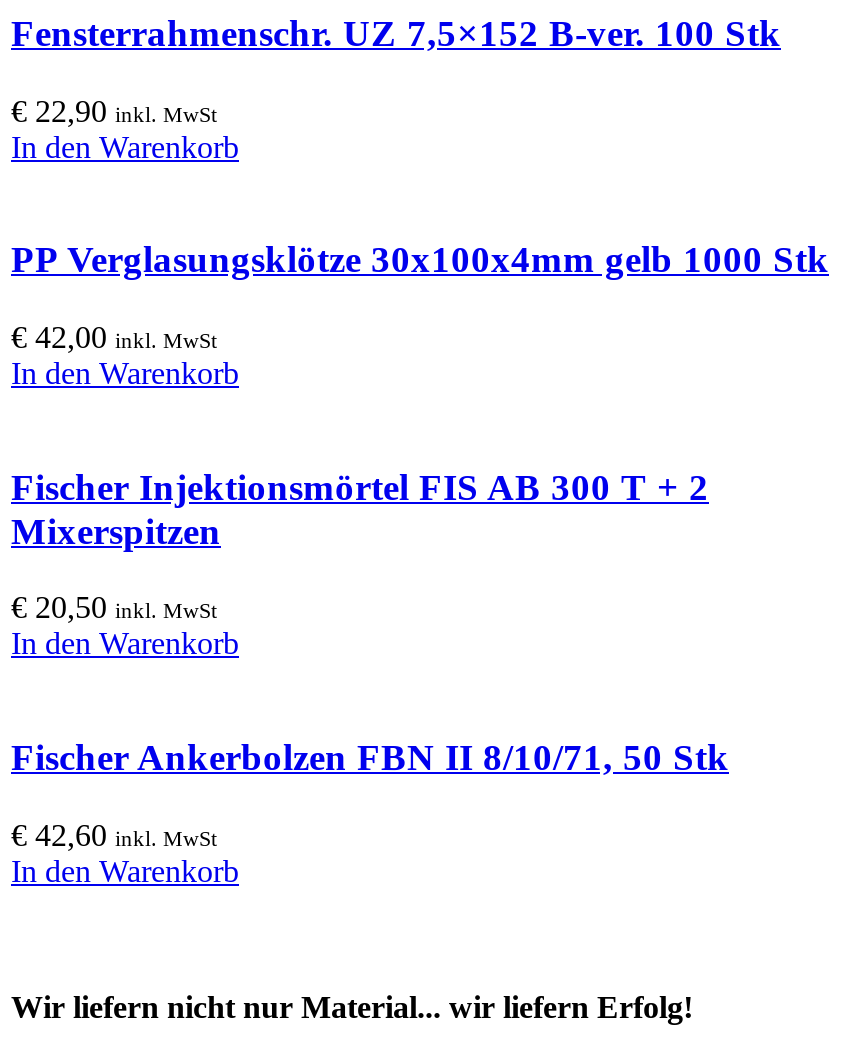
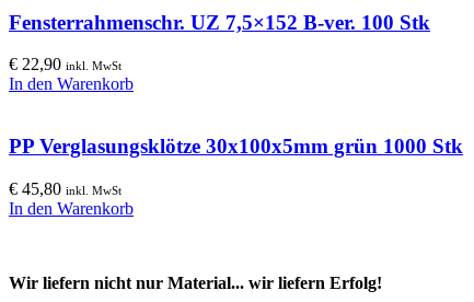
- PP Verglasungsklötze 30x100x4mm gelb 1000 Stk
- €42,00 inkl. MwSt
- In den Warenkorb
- Fischer Injektionsmörtel FIS AB 300 T + 2
- Mixerspitzen
- €20,50 inkl. MwSt
- In den Warenkorb
- Fischer Ankerbolzen FBN II 8/10/71, 50 Stk
- €42,60 inkl. MwSt
+ PP Verglasungsklötze 30x100x5mm grün 1000 Stk
+ €45,80 inkl. MwSt
